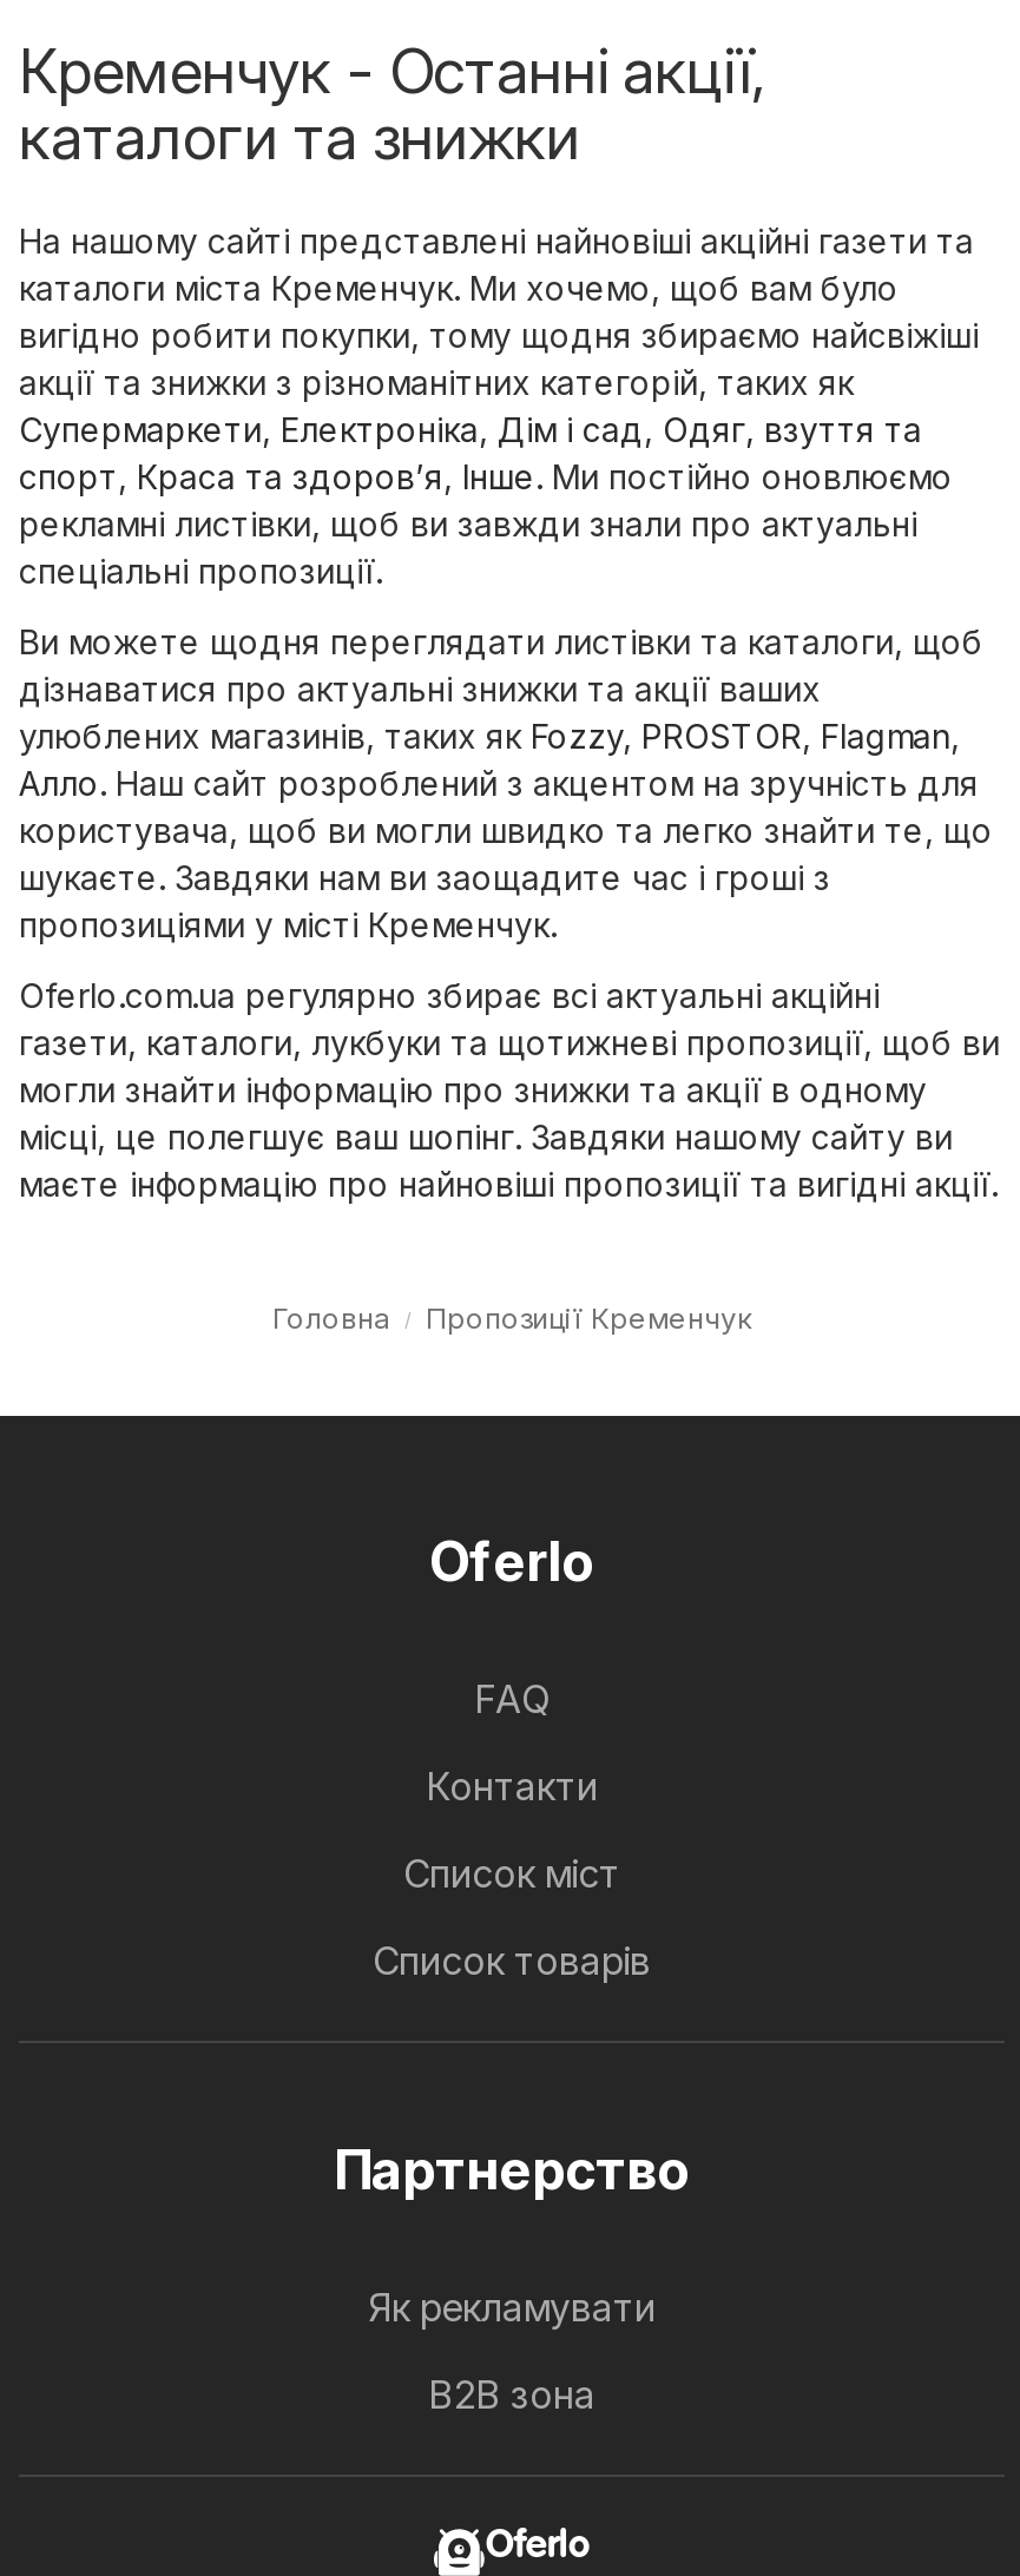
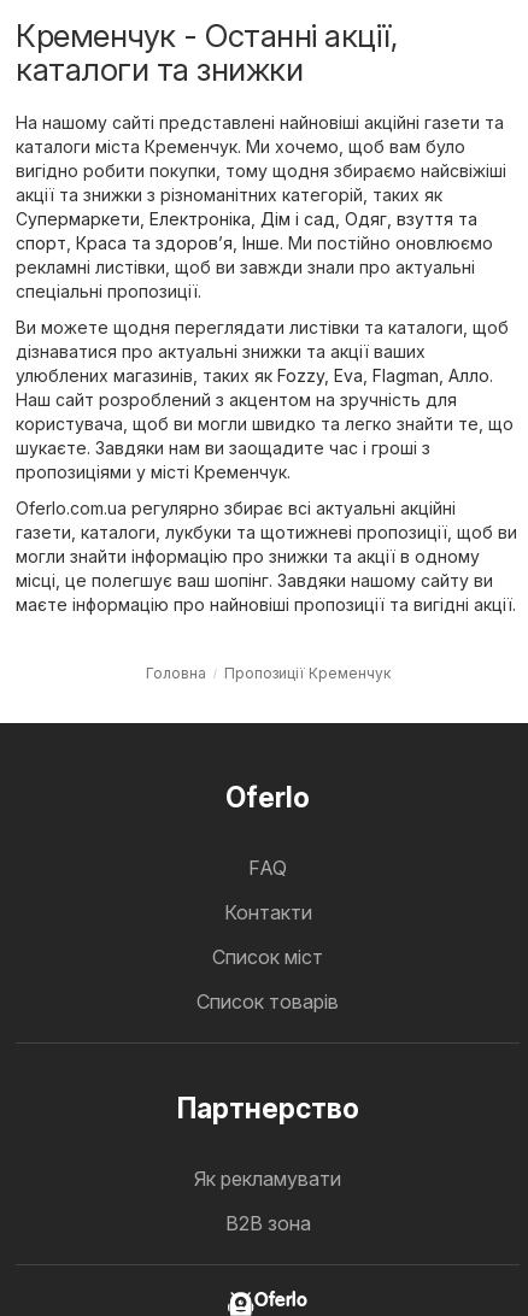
- улюблених магазинів, таких як Fozzy, PROSTOR, Flagman,
- Алло. Наш сайт розроблений з акцентом на зручність для
+ улюблених магазинів, таких як Fozzy, Eva, Flagman, Алло.
+ Наш сайт розроблений з акцентом на зручність для
